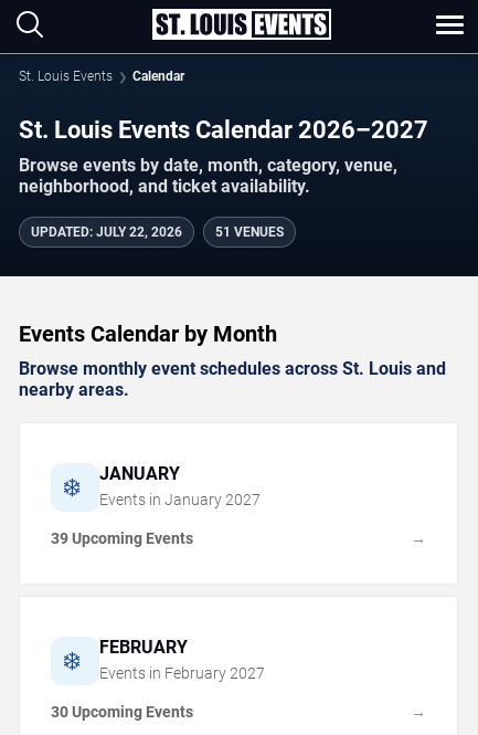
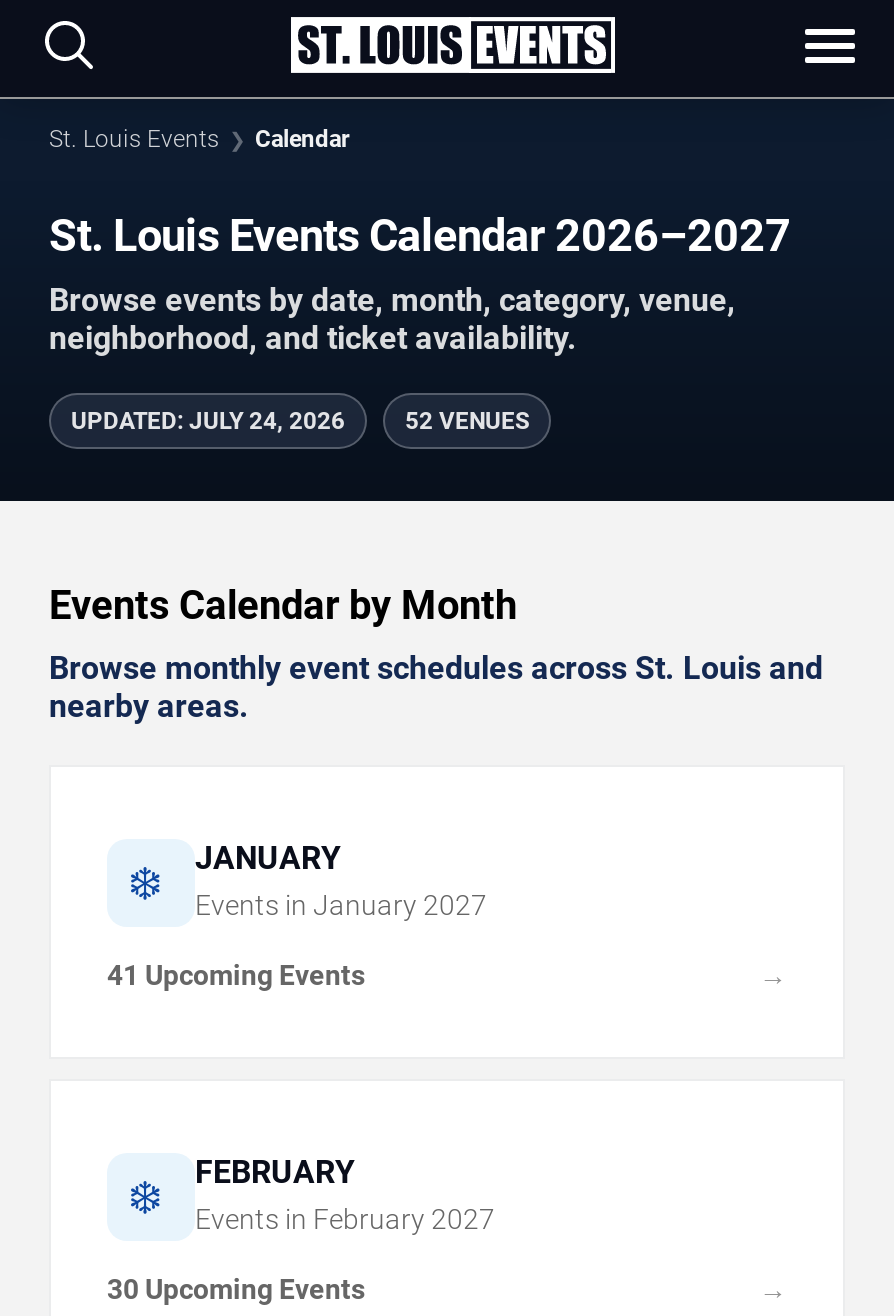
- UPDATED: JULY 22, 2026
+ UPDATED: JULY 24, 2026

- 51 VENUES
+ 52 VENUES

- 39 Upcoming Events
+ 41 Upcoming Events
